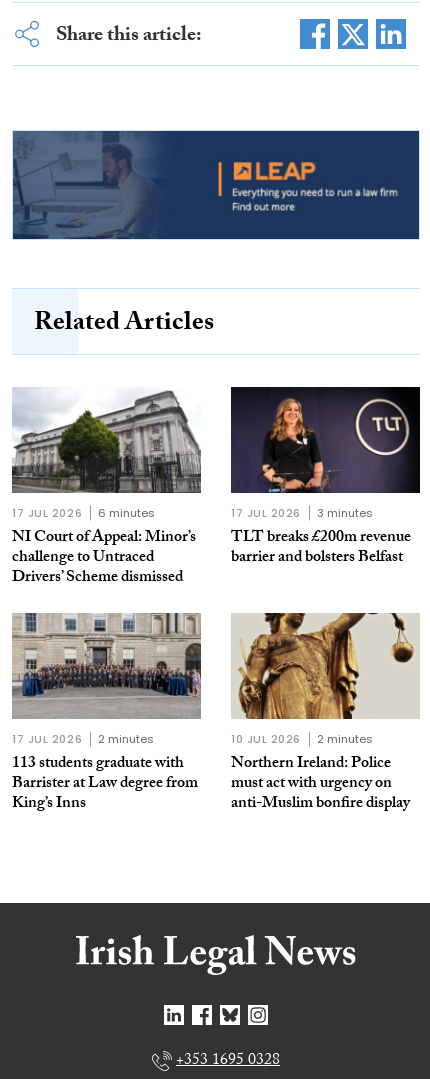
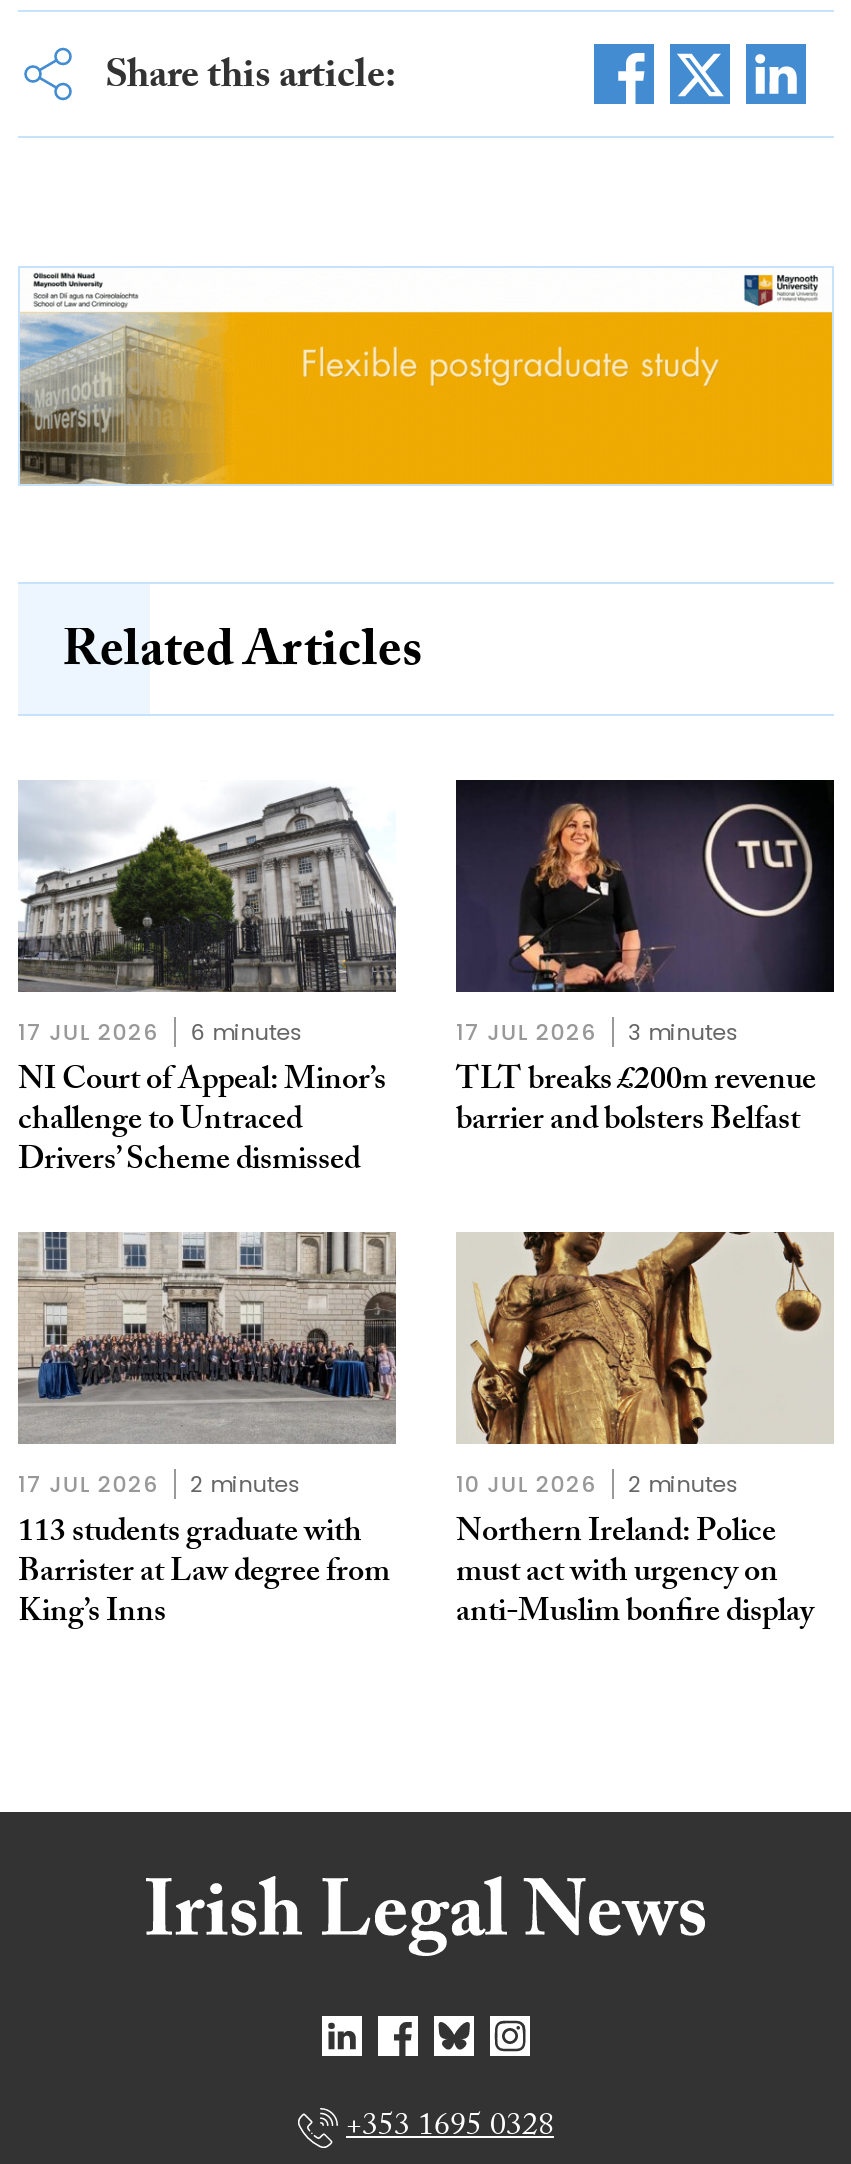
- [image]
+ [image]
